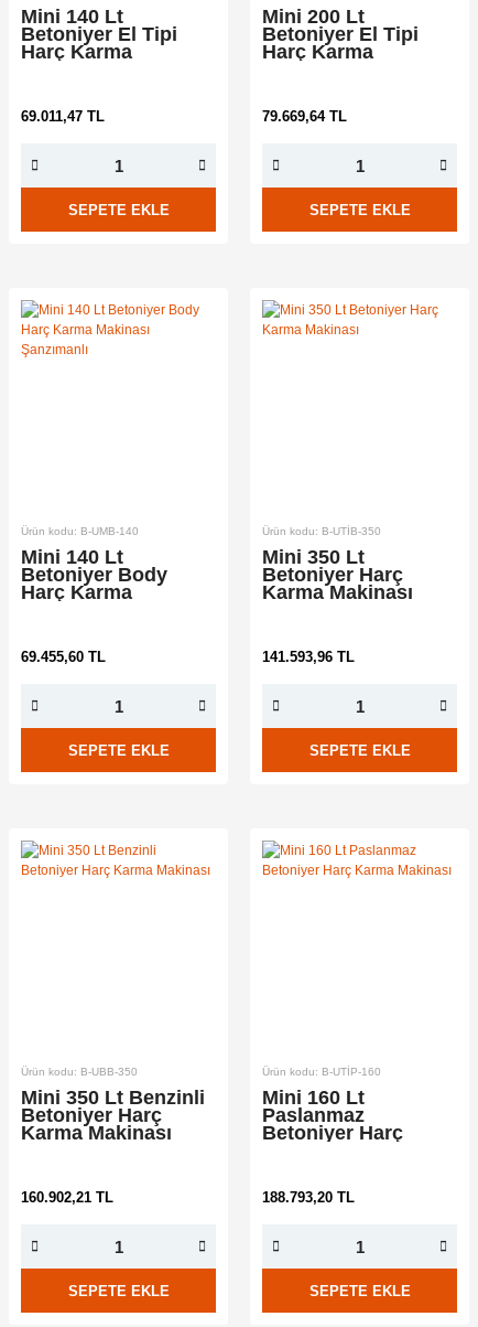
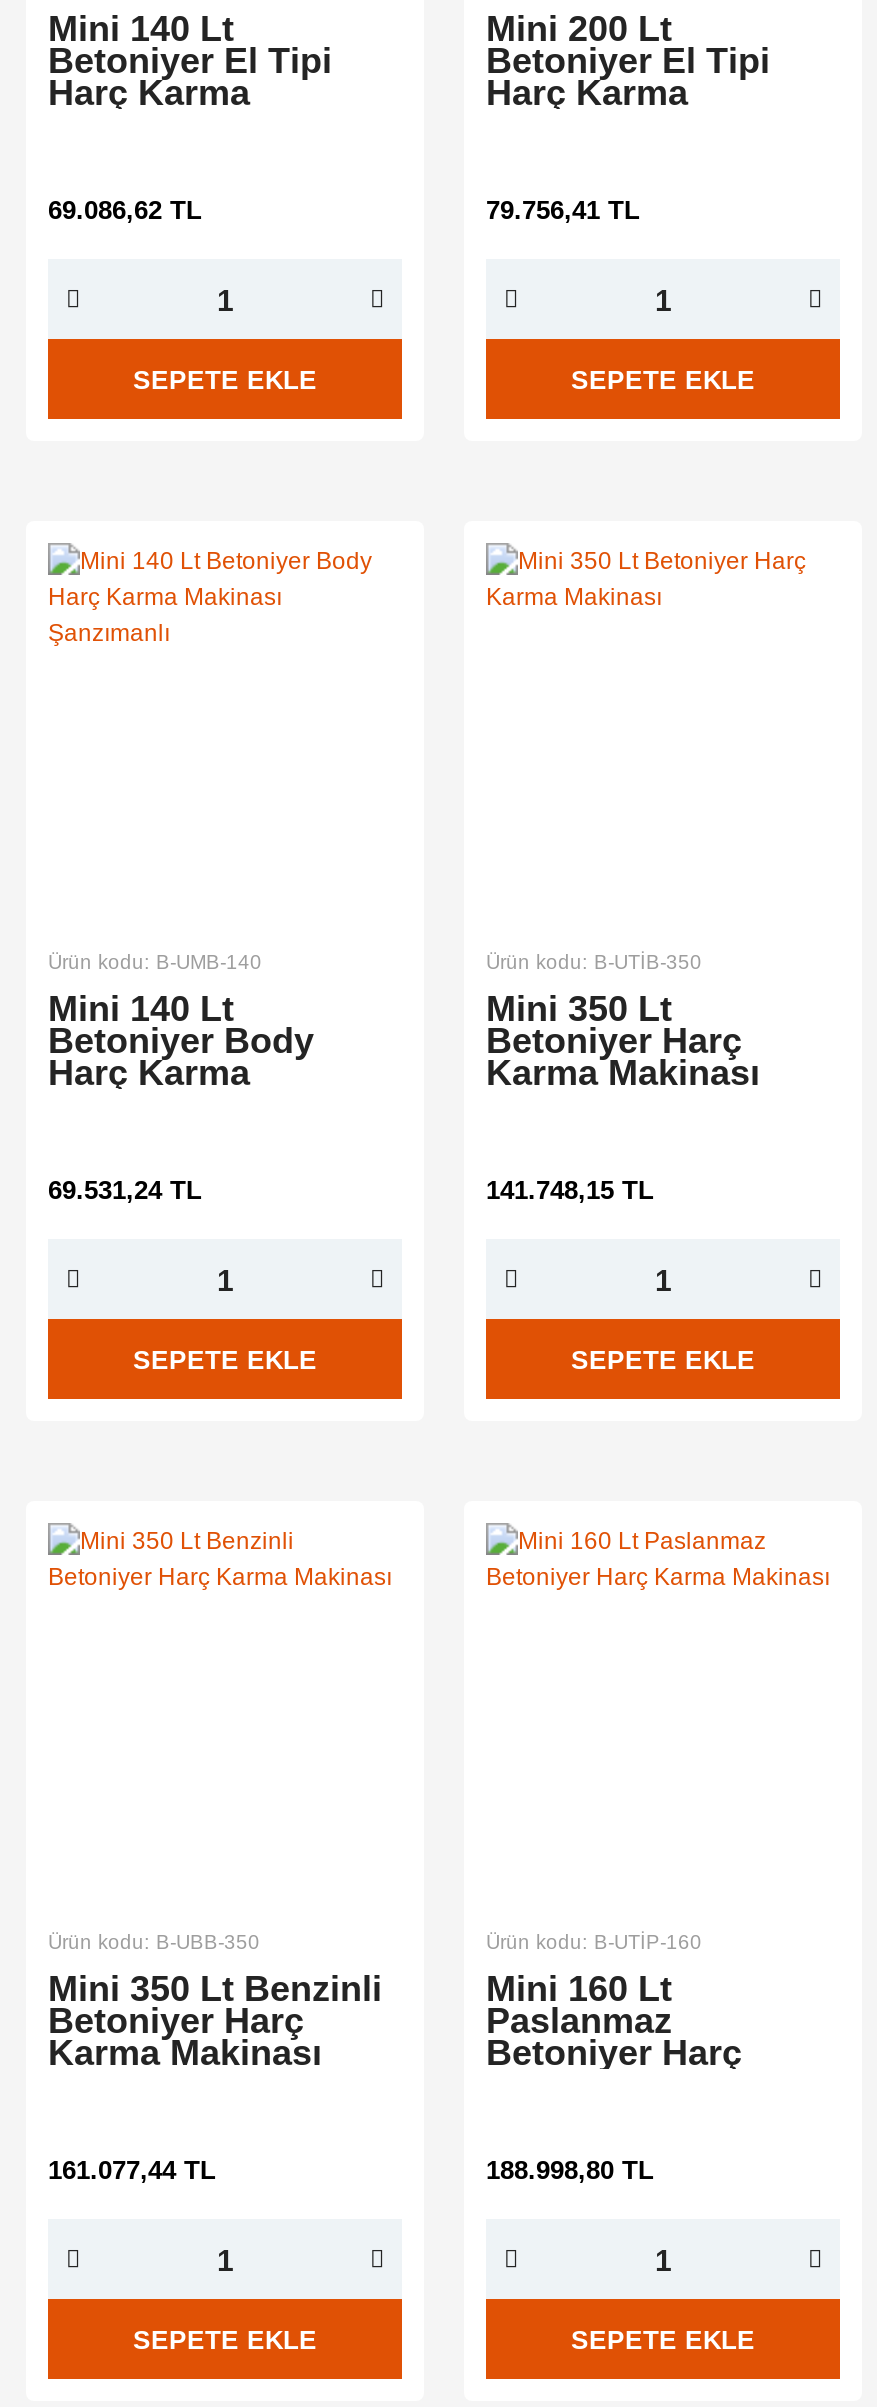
- 69.011,47 TL
+ 69.086,62 TL

- 79.669,64 TL
+ 79.756,41 TL

- 69.455,60 TL
+ 69.531,24 TL

- 141.593,96 TL
+ 141.748,15 TL

- 160.902,21 TL
+ 161.077,44 TL

- 188.793,20 TL
+ 188.998,80 TL
